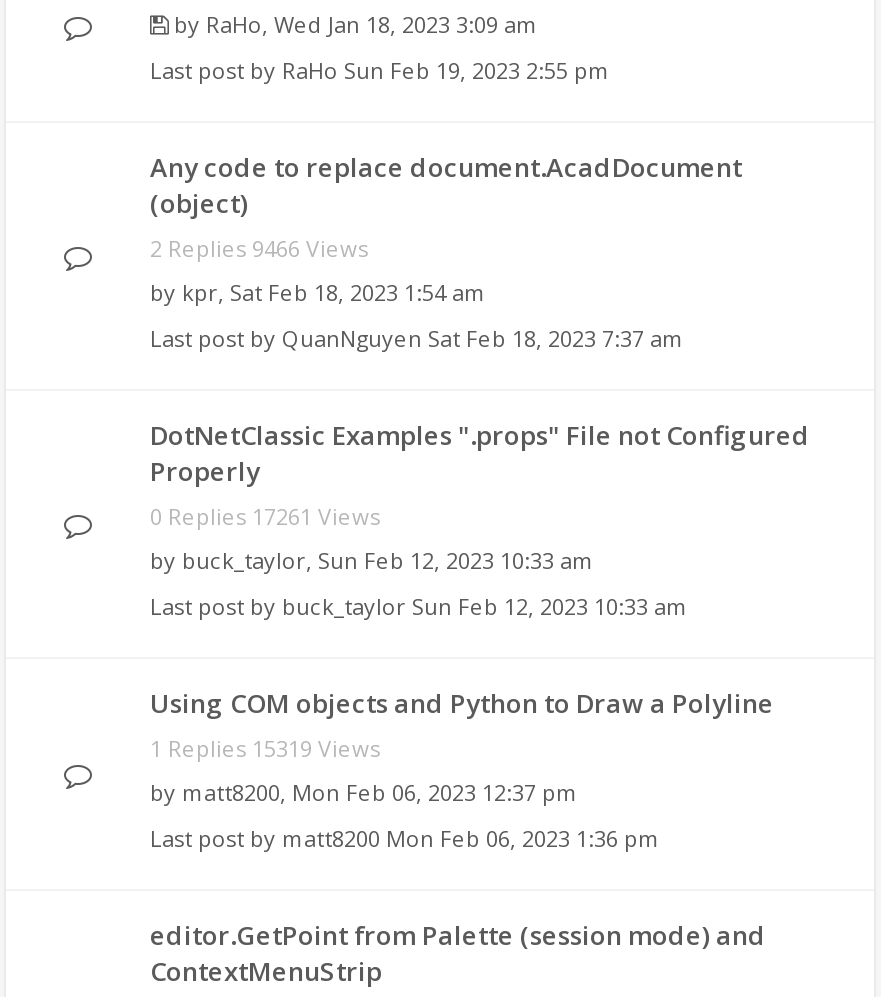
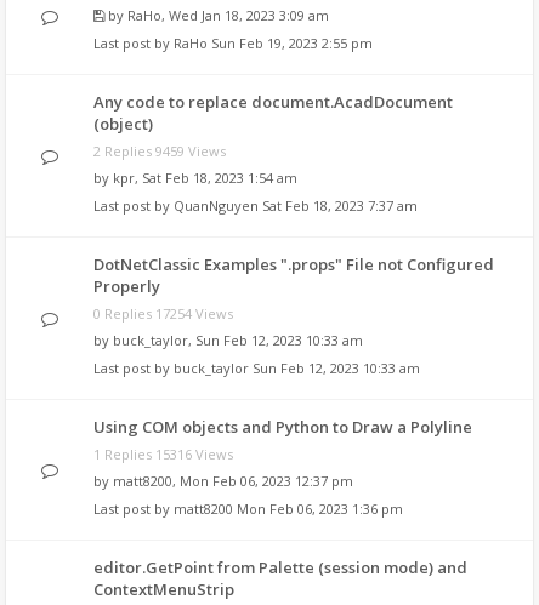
- 2 Replies 9466 Views
+ 2 Replies 9459 Views

- 0 Replies 17261 Views
+ 0 Replies 17254 Views

- 1 Replies 15319 Views
+ 1 Replies 15316 Views
